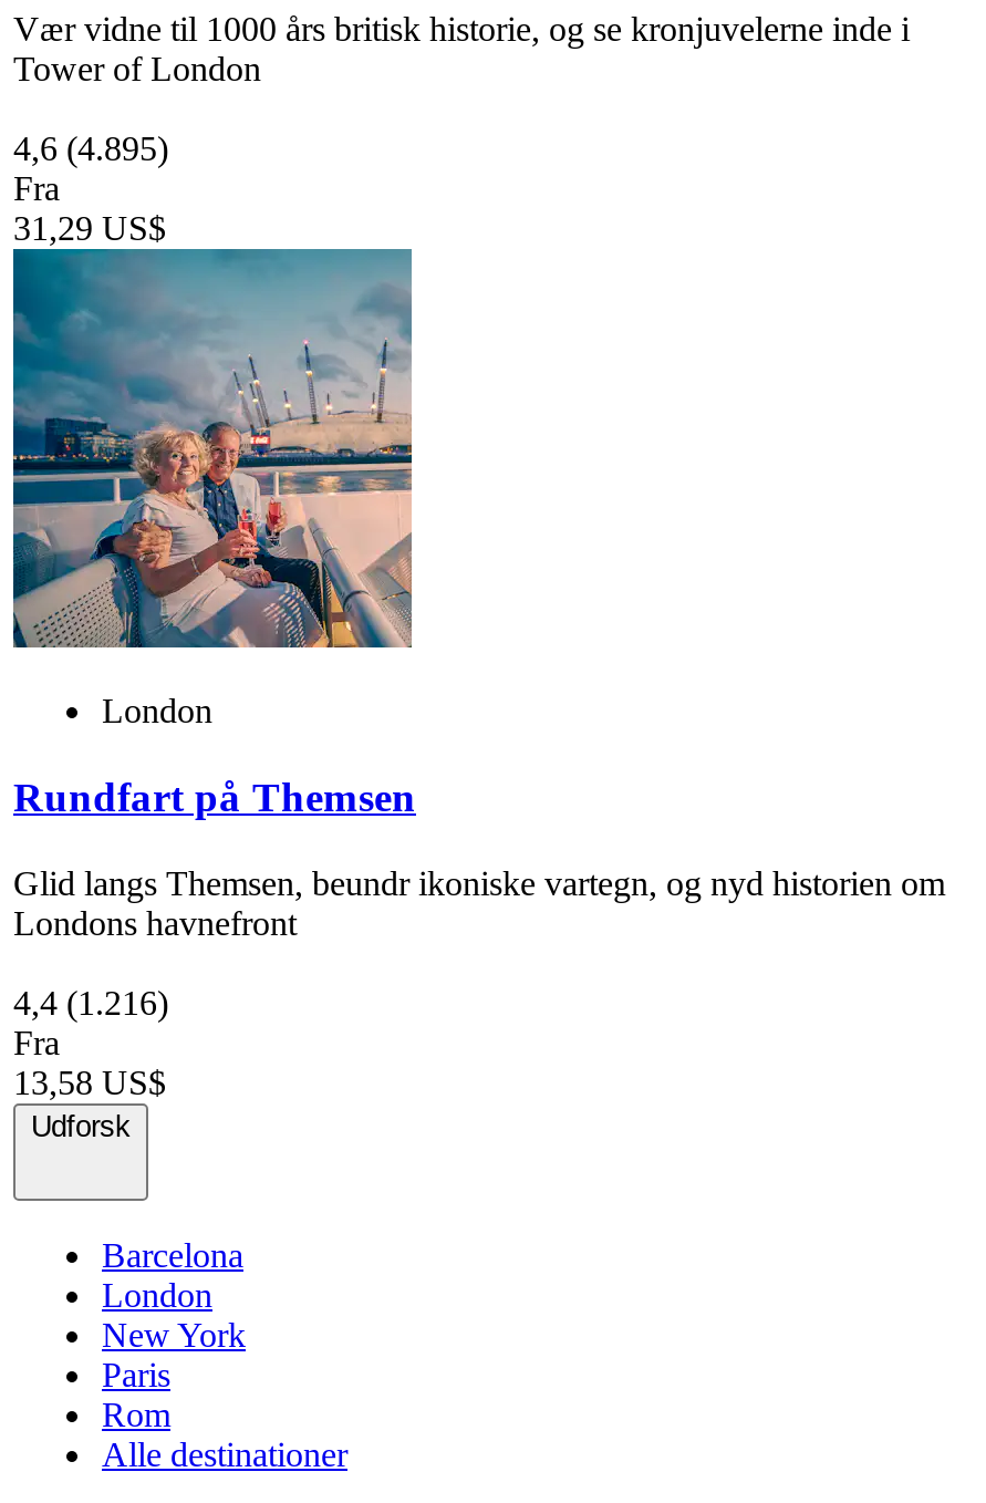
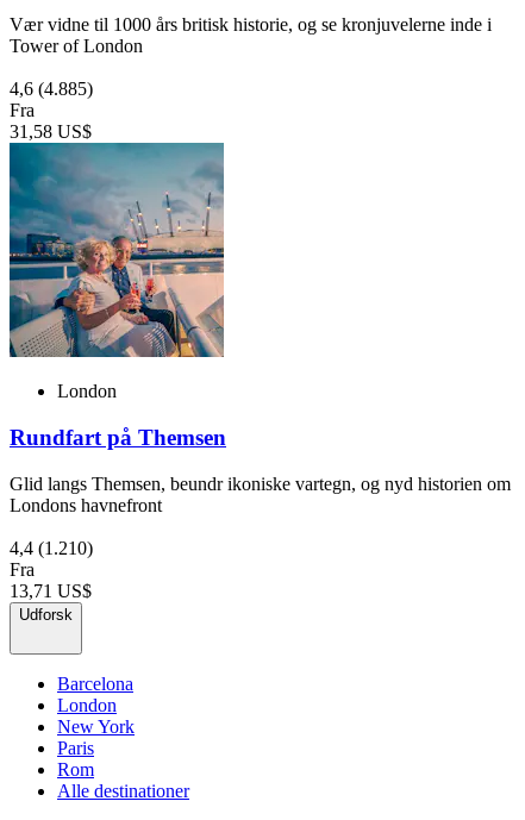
- 4,6 (4.895)
+ 4,6 (4.885)

- 31,29 US$
+ 31,58 US$

- 4,4 (1.216)
+ 4,4 (1.210)

- 13,58 US$
+ 13,71 US$
